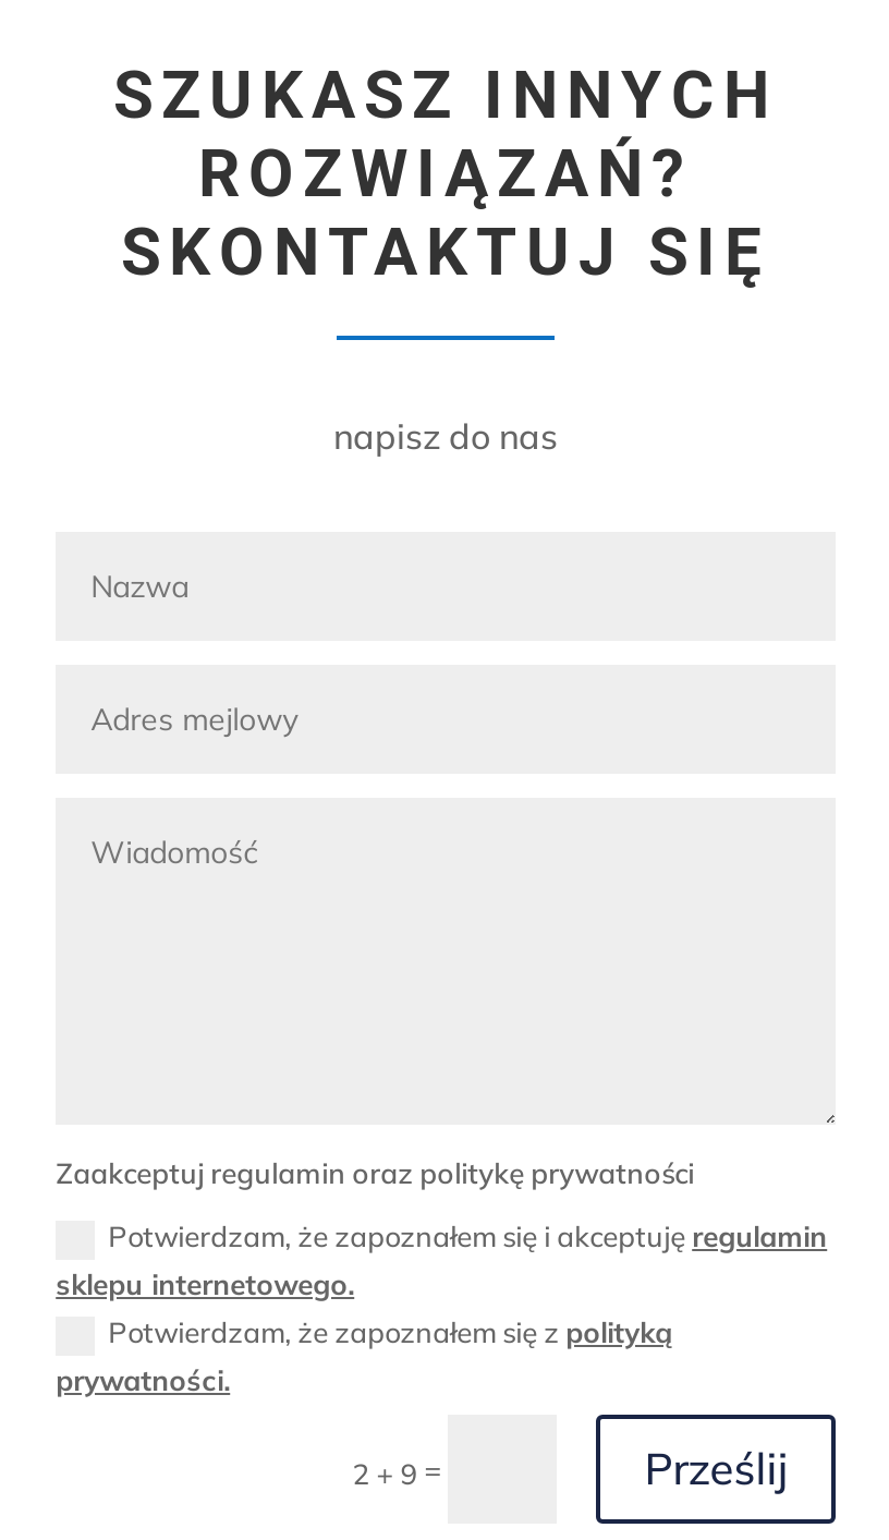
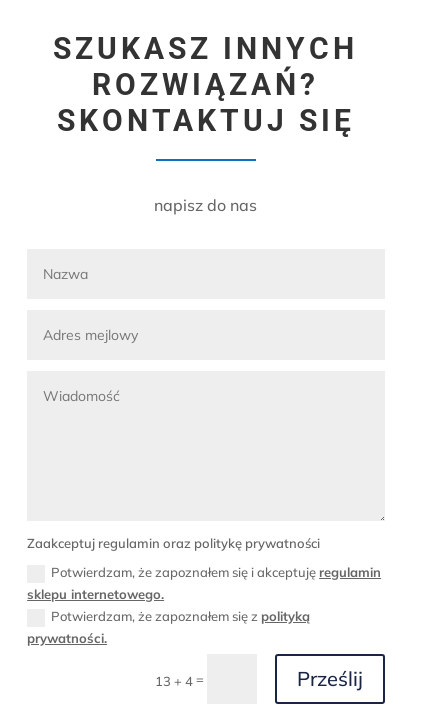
- 2 + 9 =
+ 13 + 4 =
